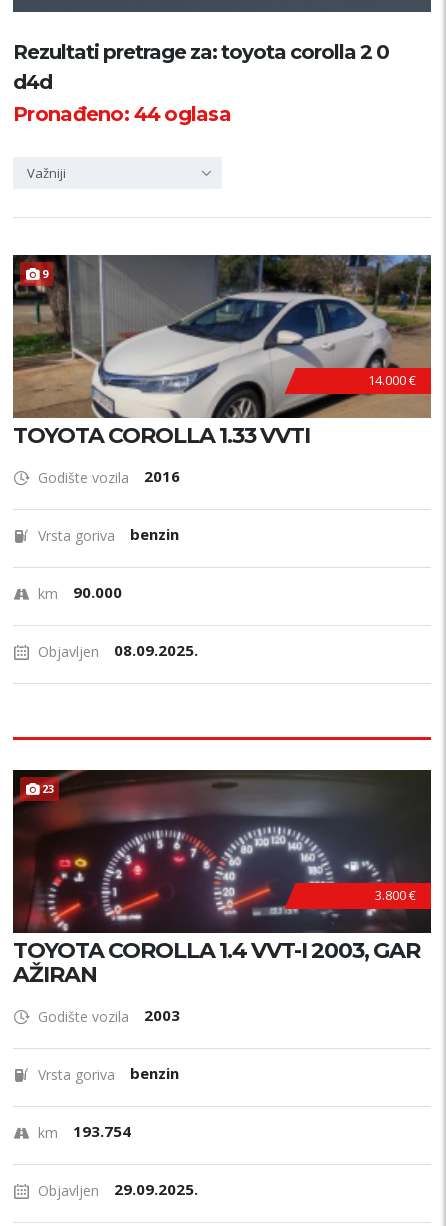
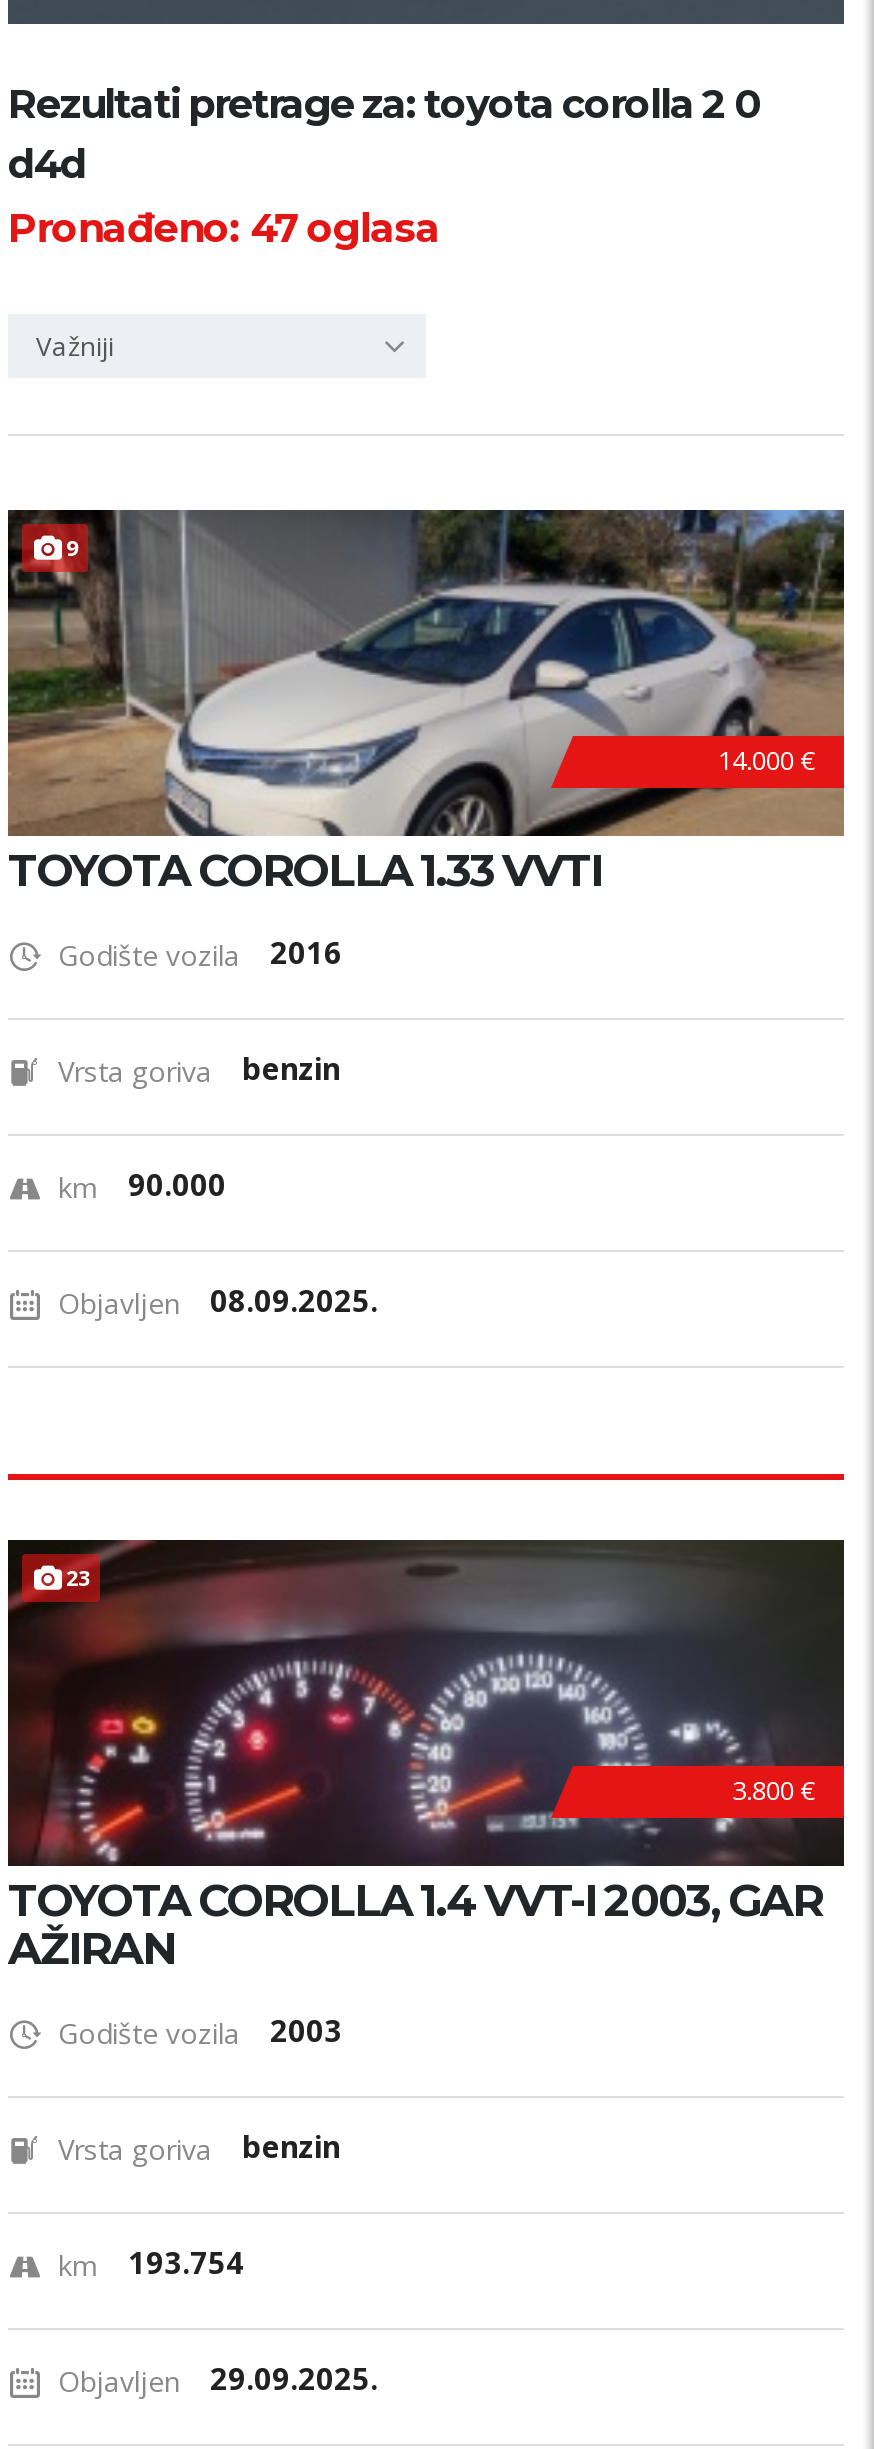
- Pronađeno: 44 oglasa
+ Pronađeno: 47 oglasa
